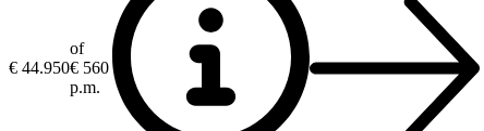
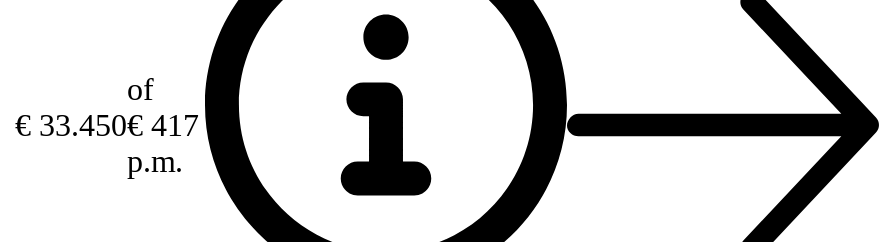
- € 44.950
+ € 33.450

- € 560
+ € 417
